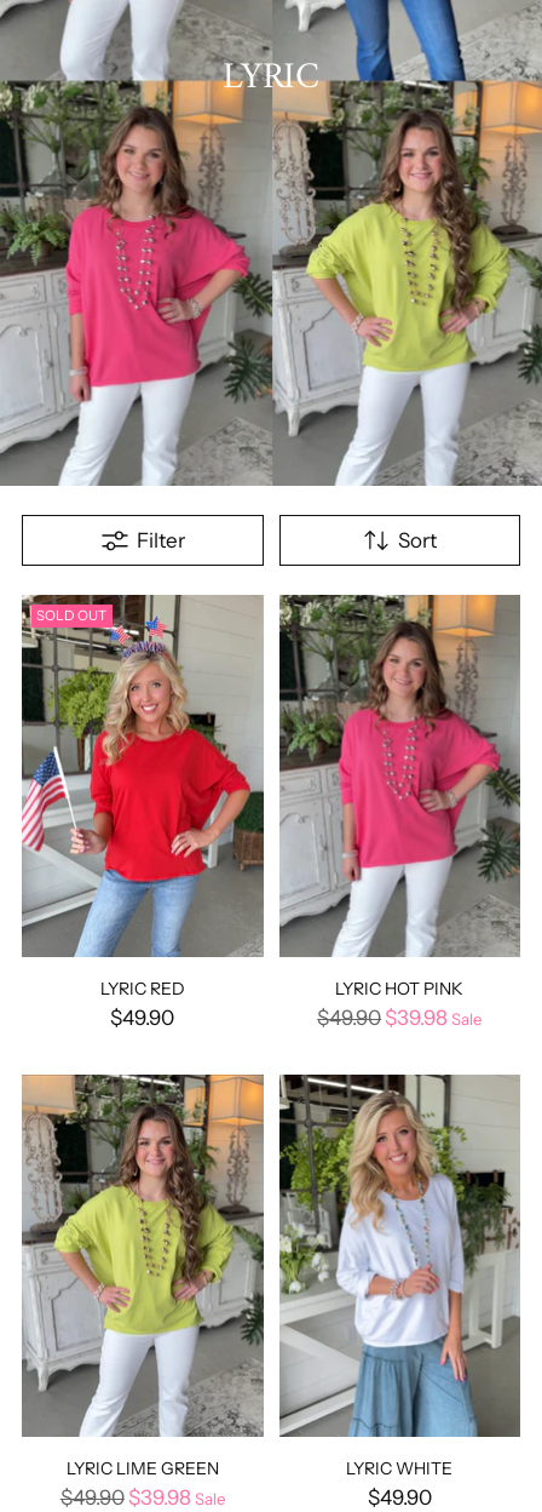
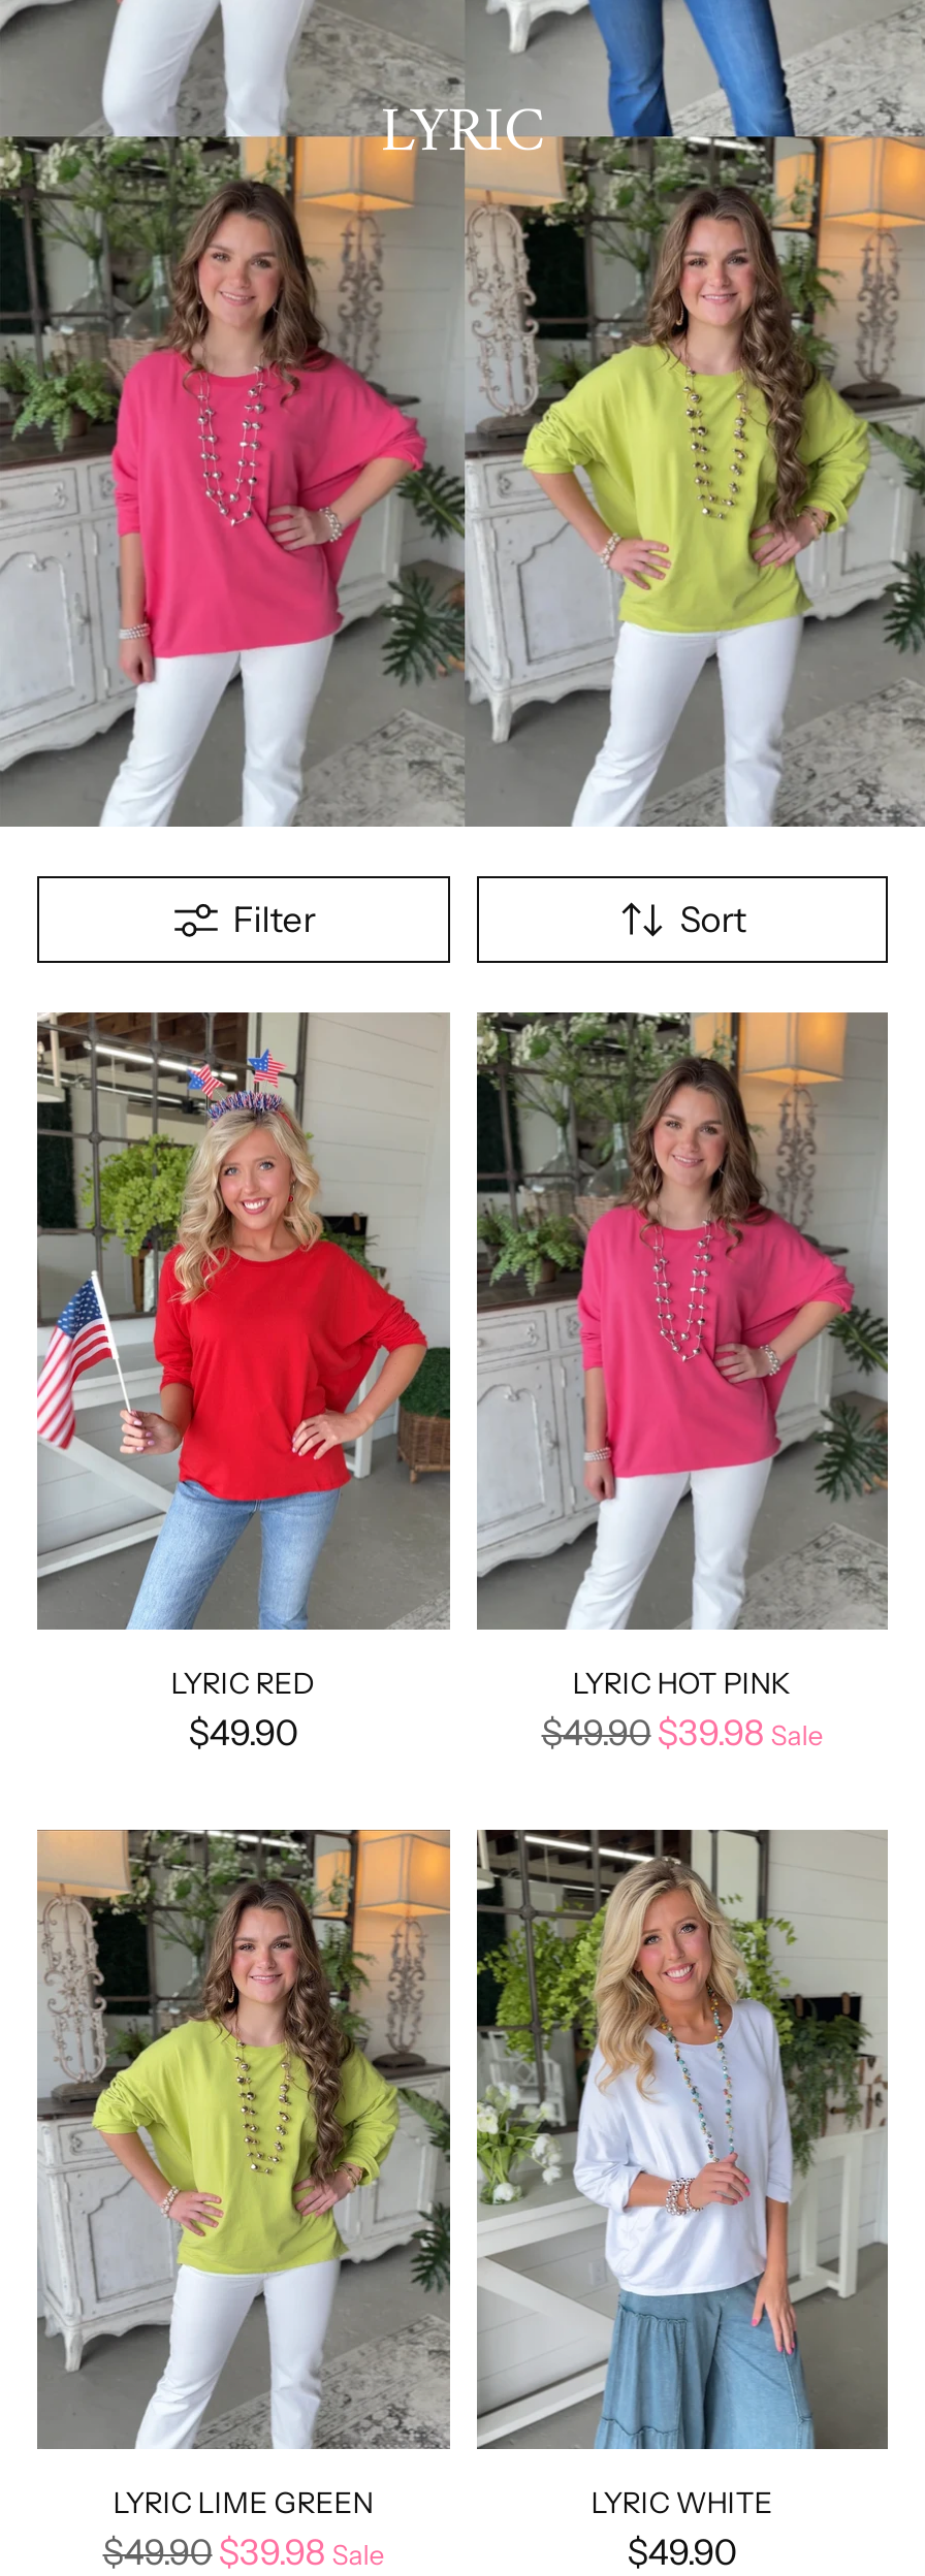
- SOLD OUT
